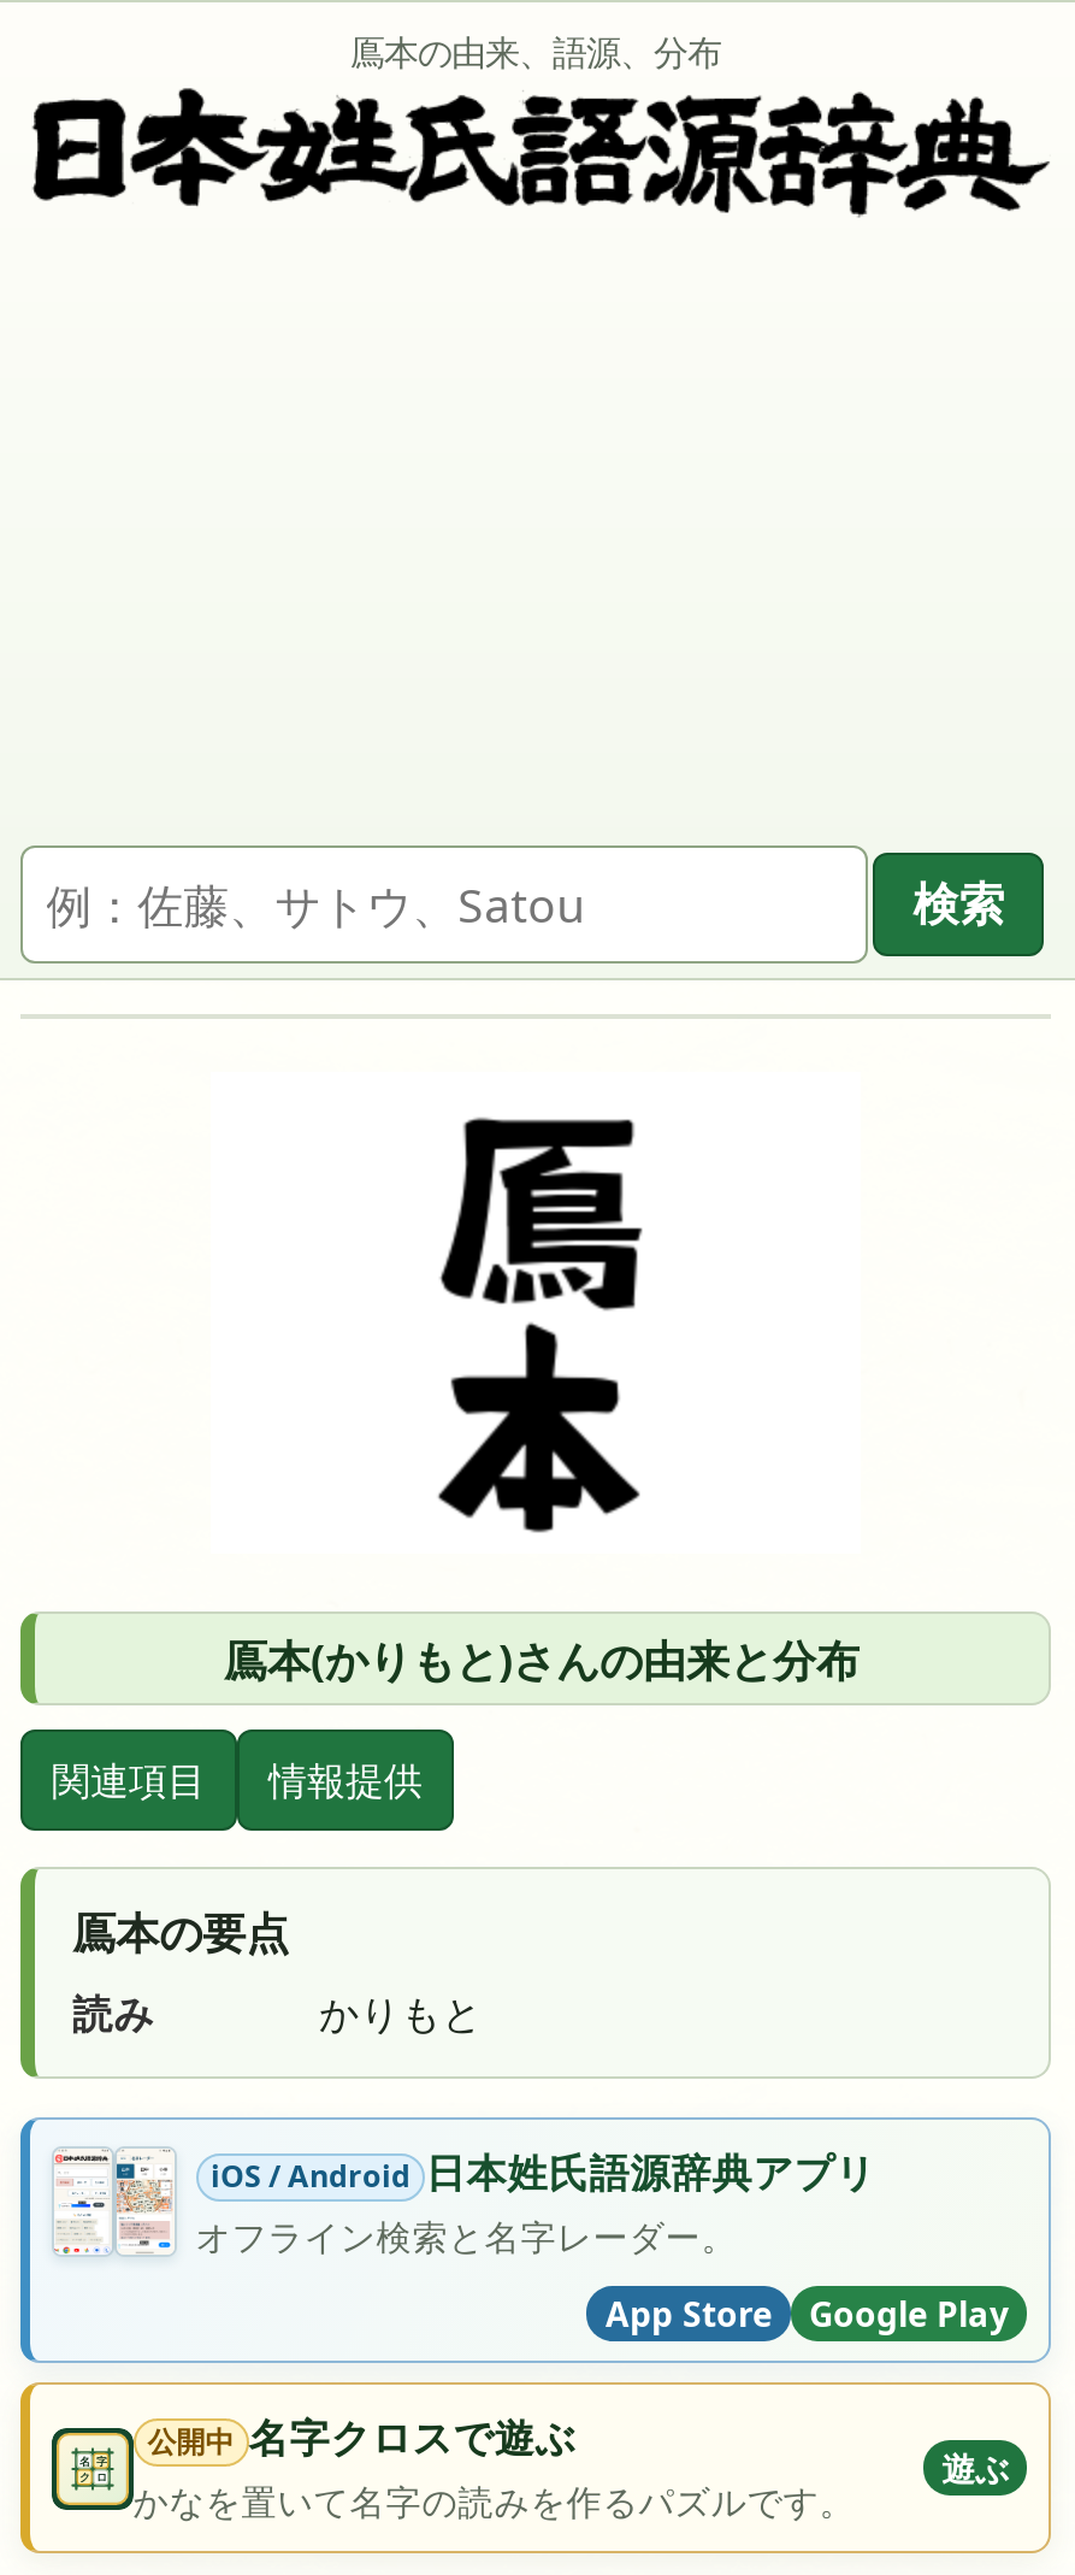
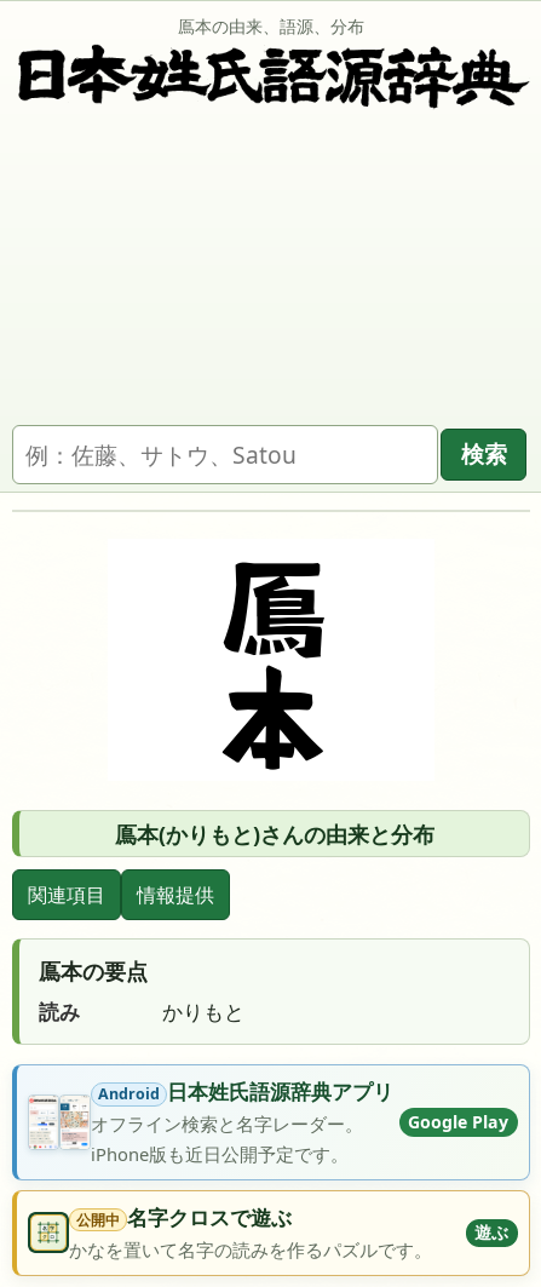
- [image]
- iOS / Android 日本姓氏語源辞典アプリ
+ [image]
+ Android 日本姓氏語源辞典アプリ

- App Store
+ iPhone版も近日公開予定です。

moved up: Google Play
